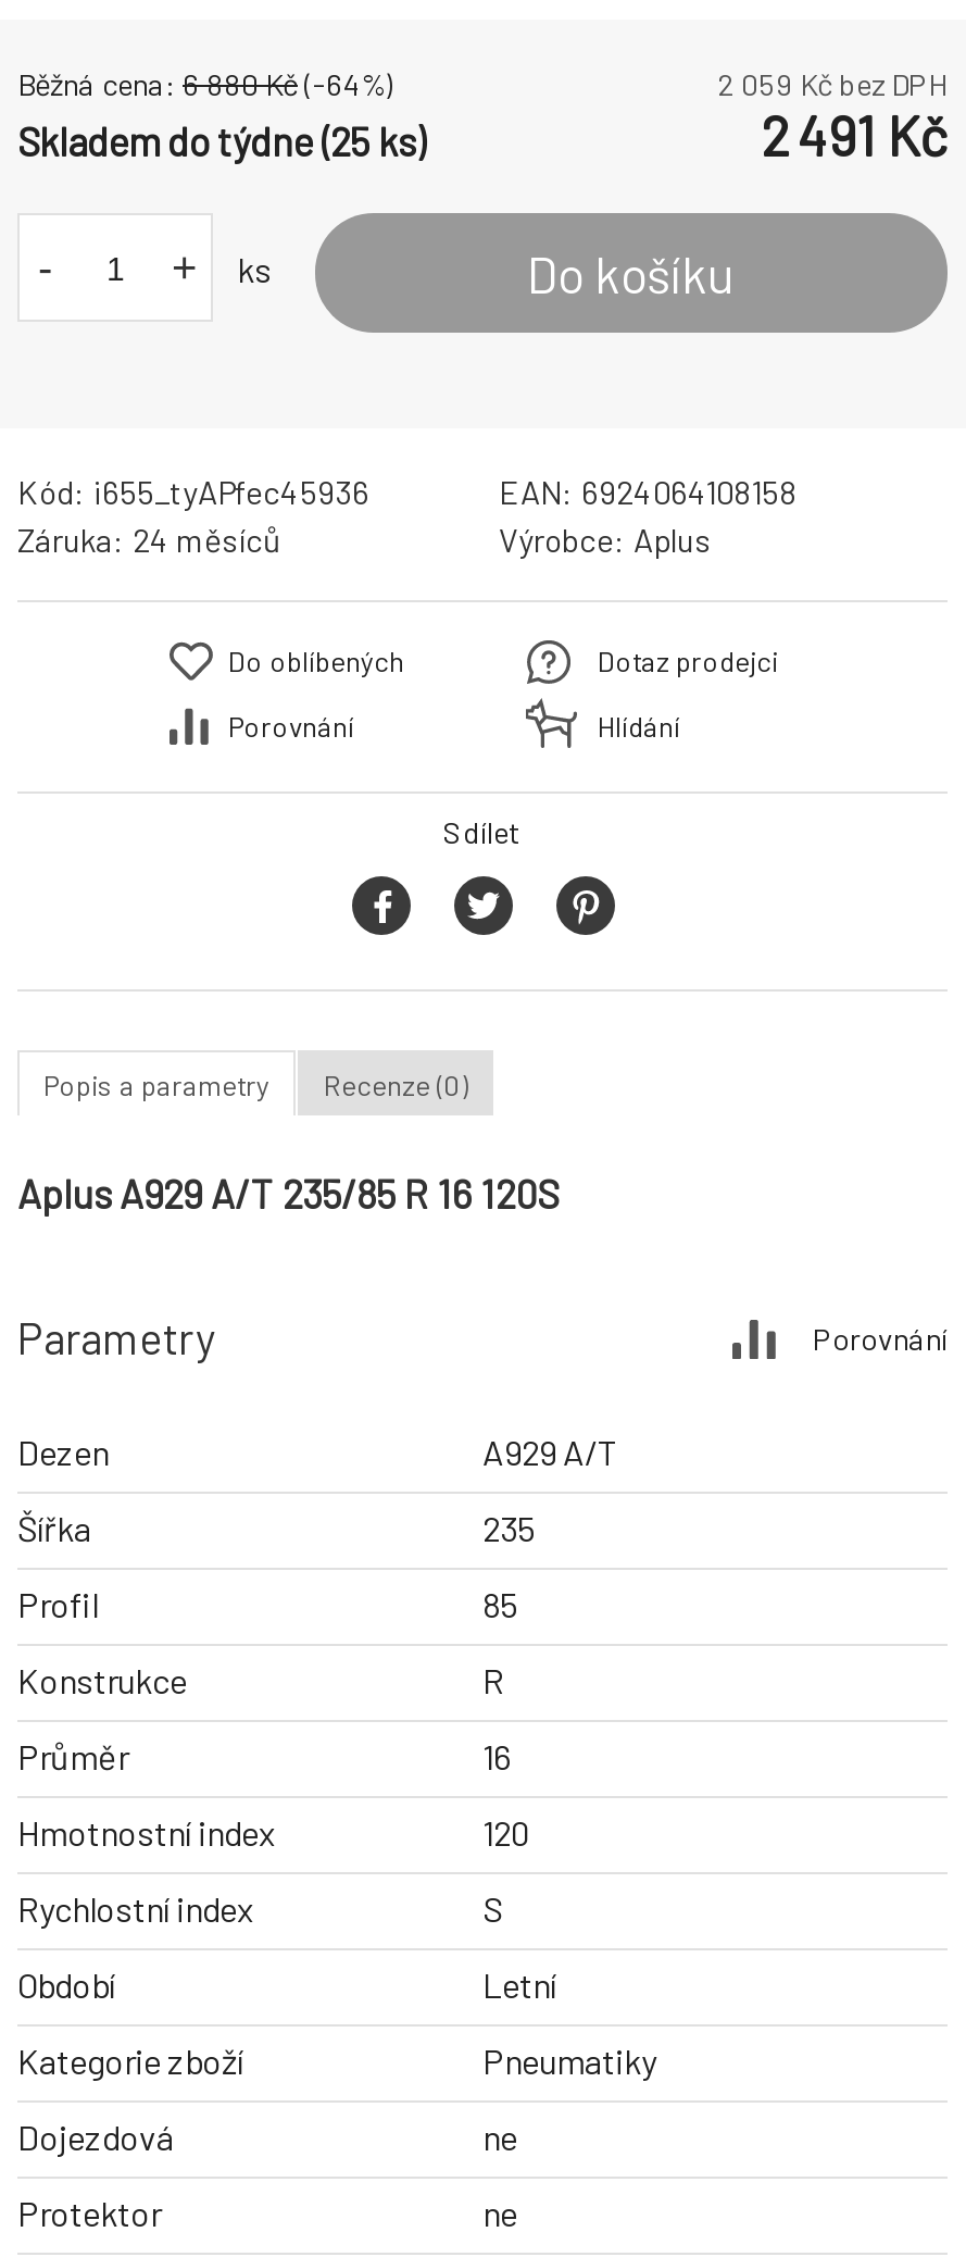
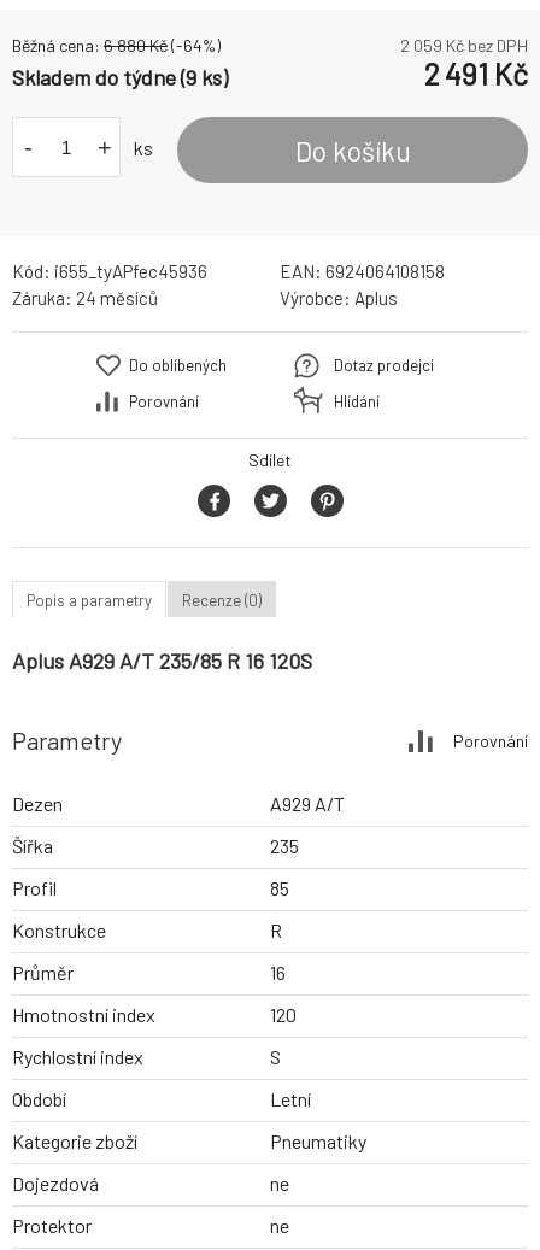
- Skladem do týdne (25 ks)
+ Skladem do týdne (9 ks)
